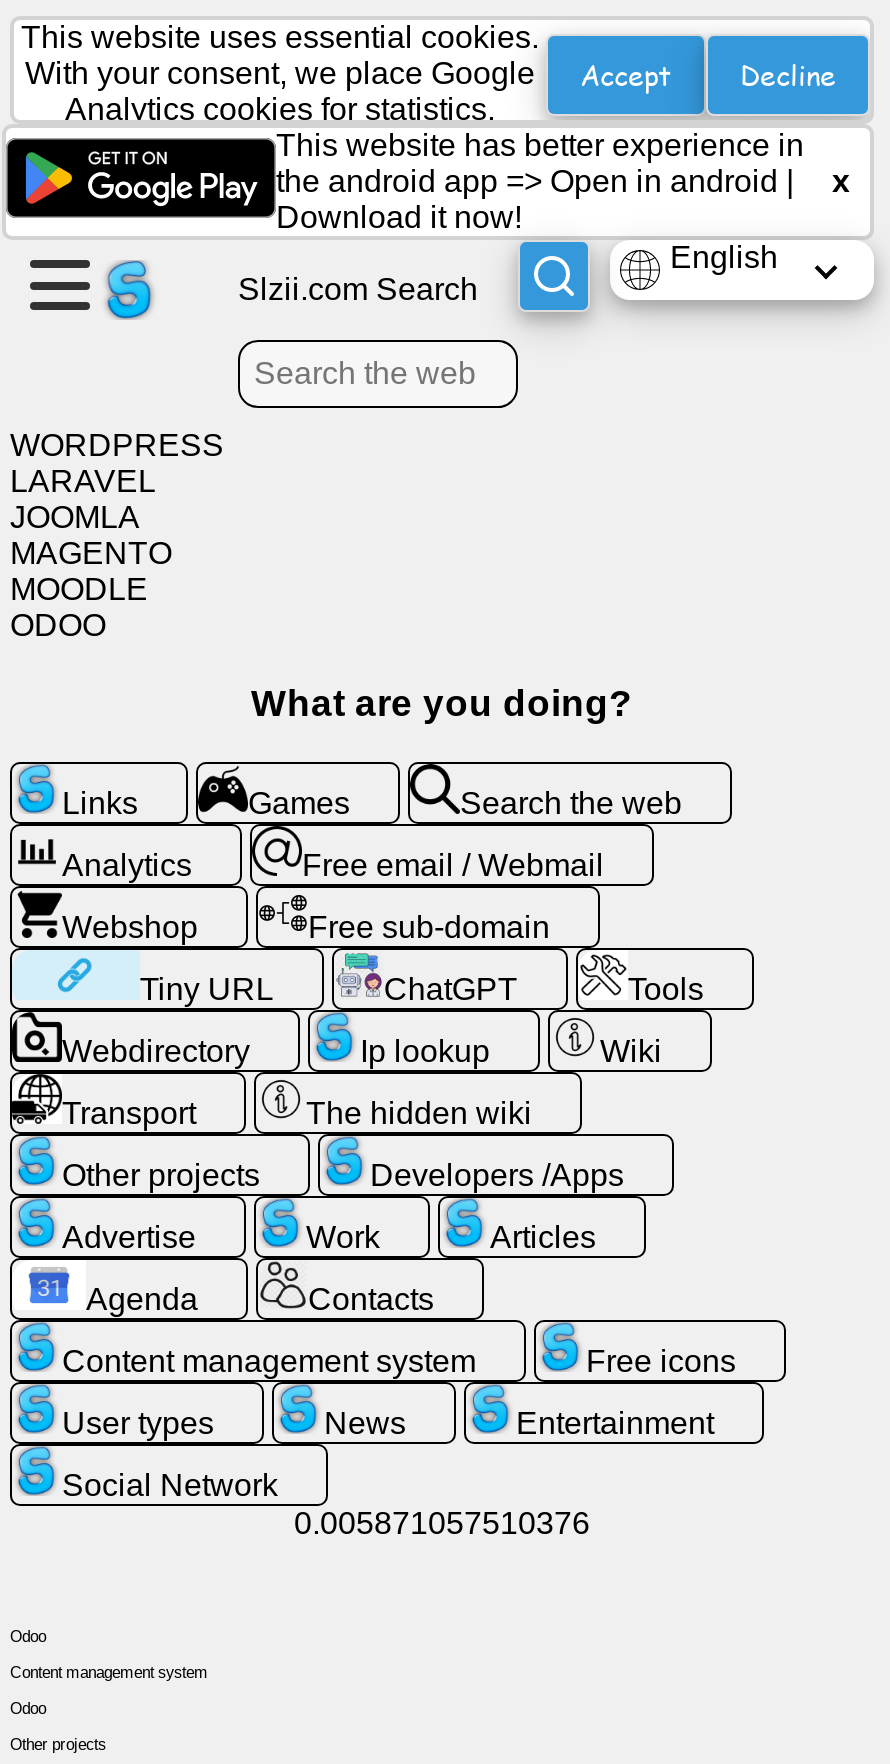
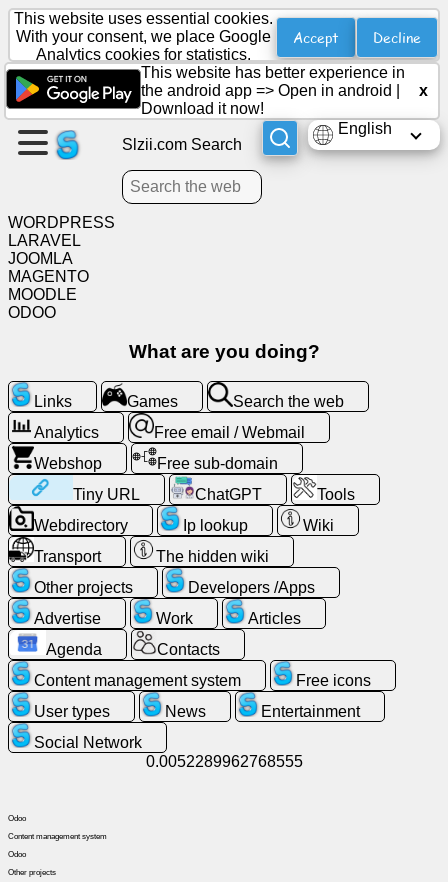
- 0.005871057510376
+ 0.0052289962768555
